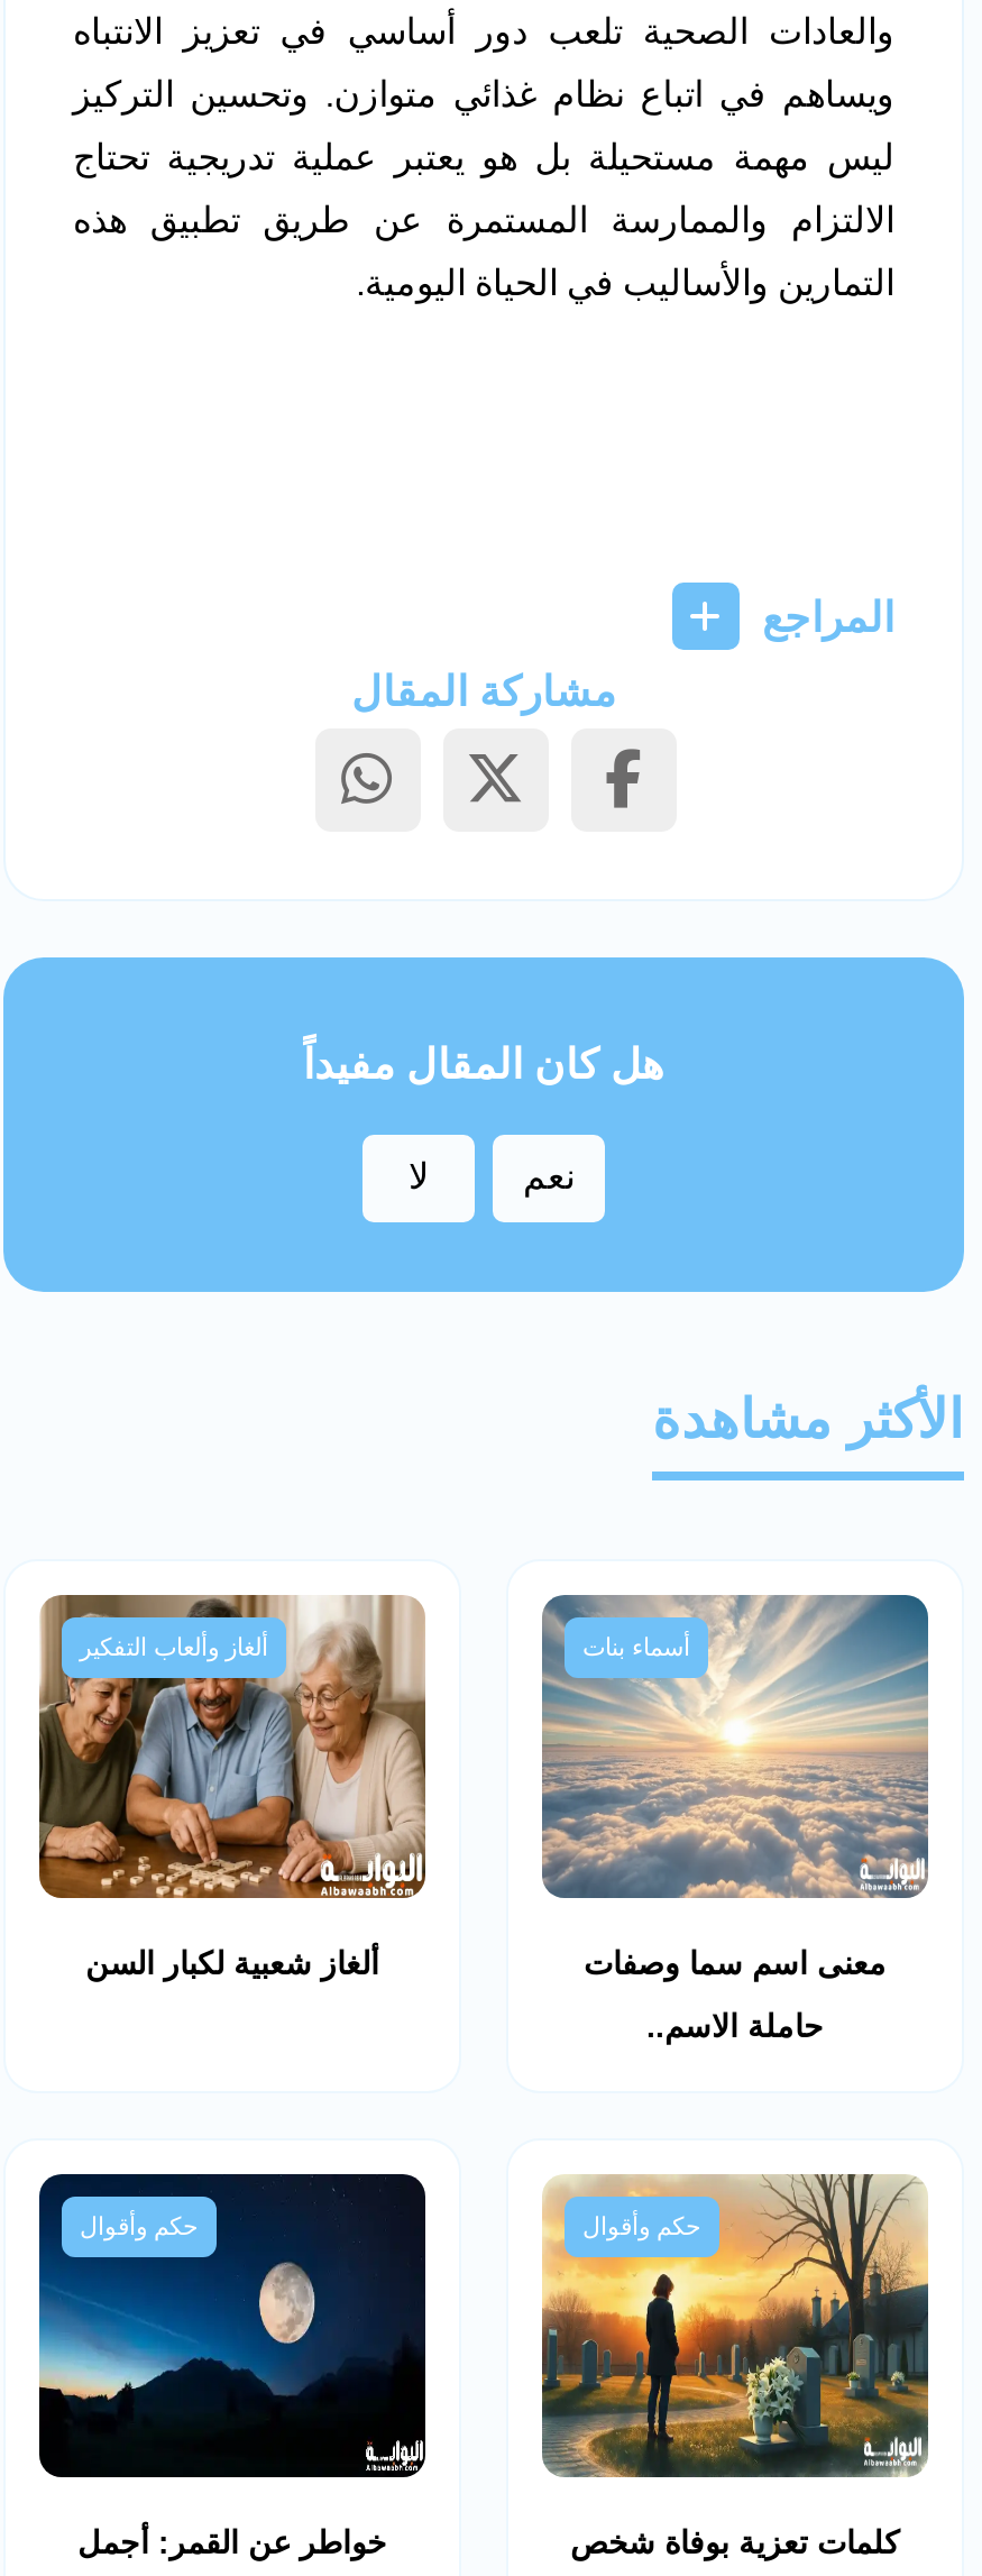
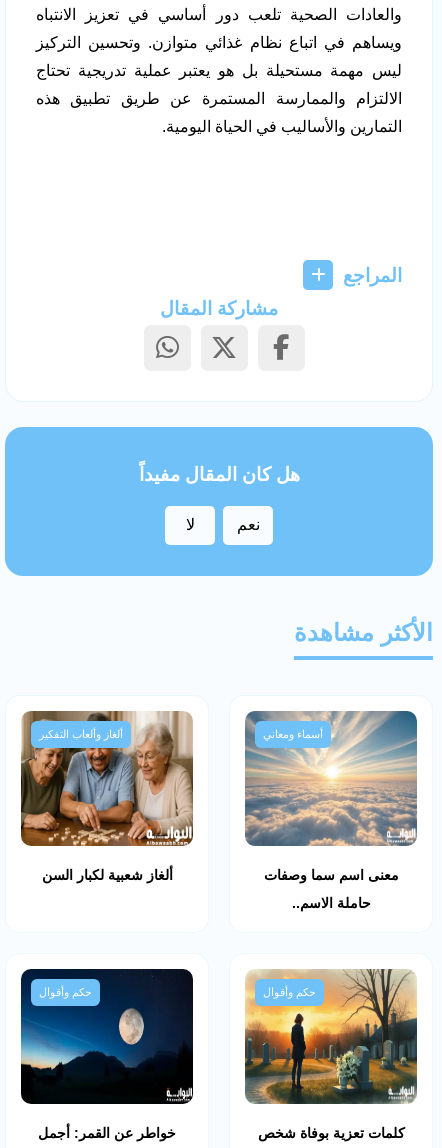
- أسماء بنات
+ أسماء ومعاني
